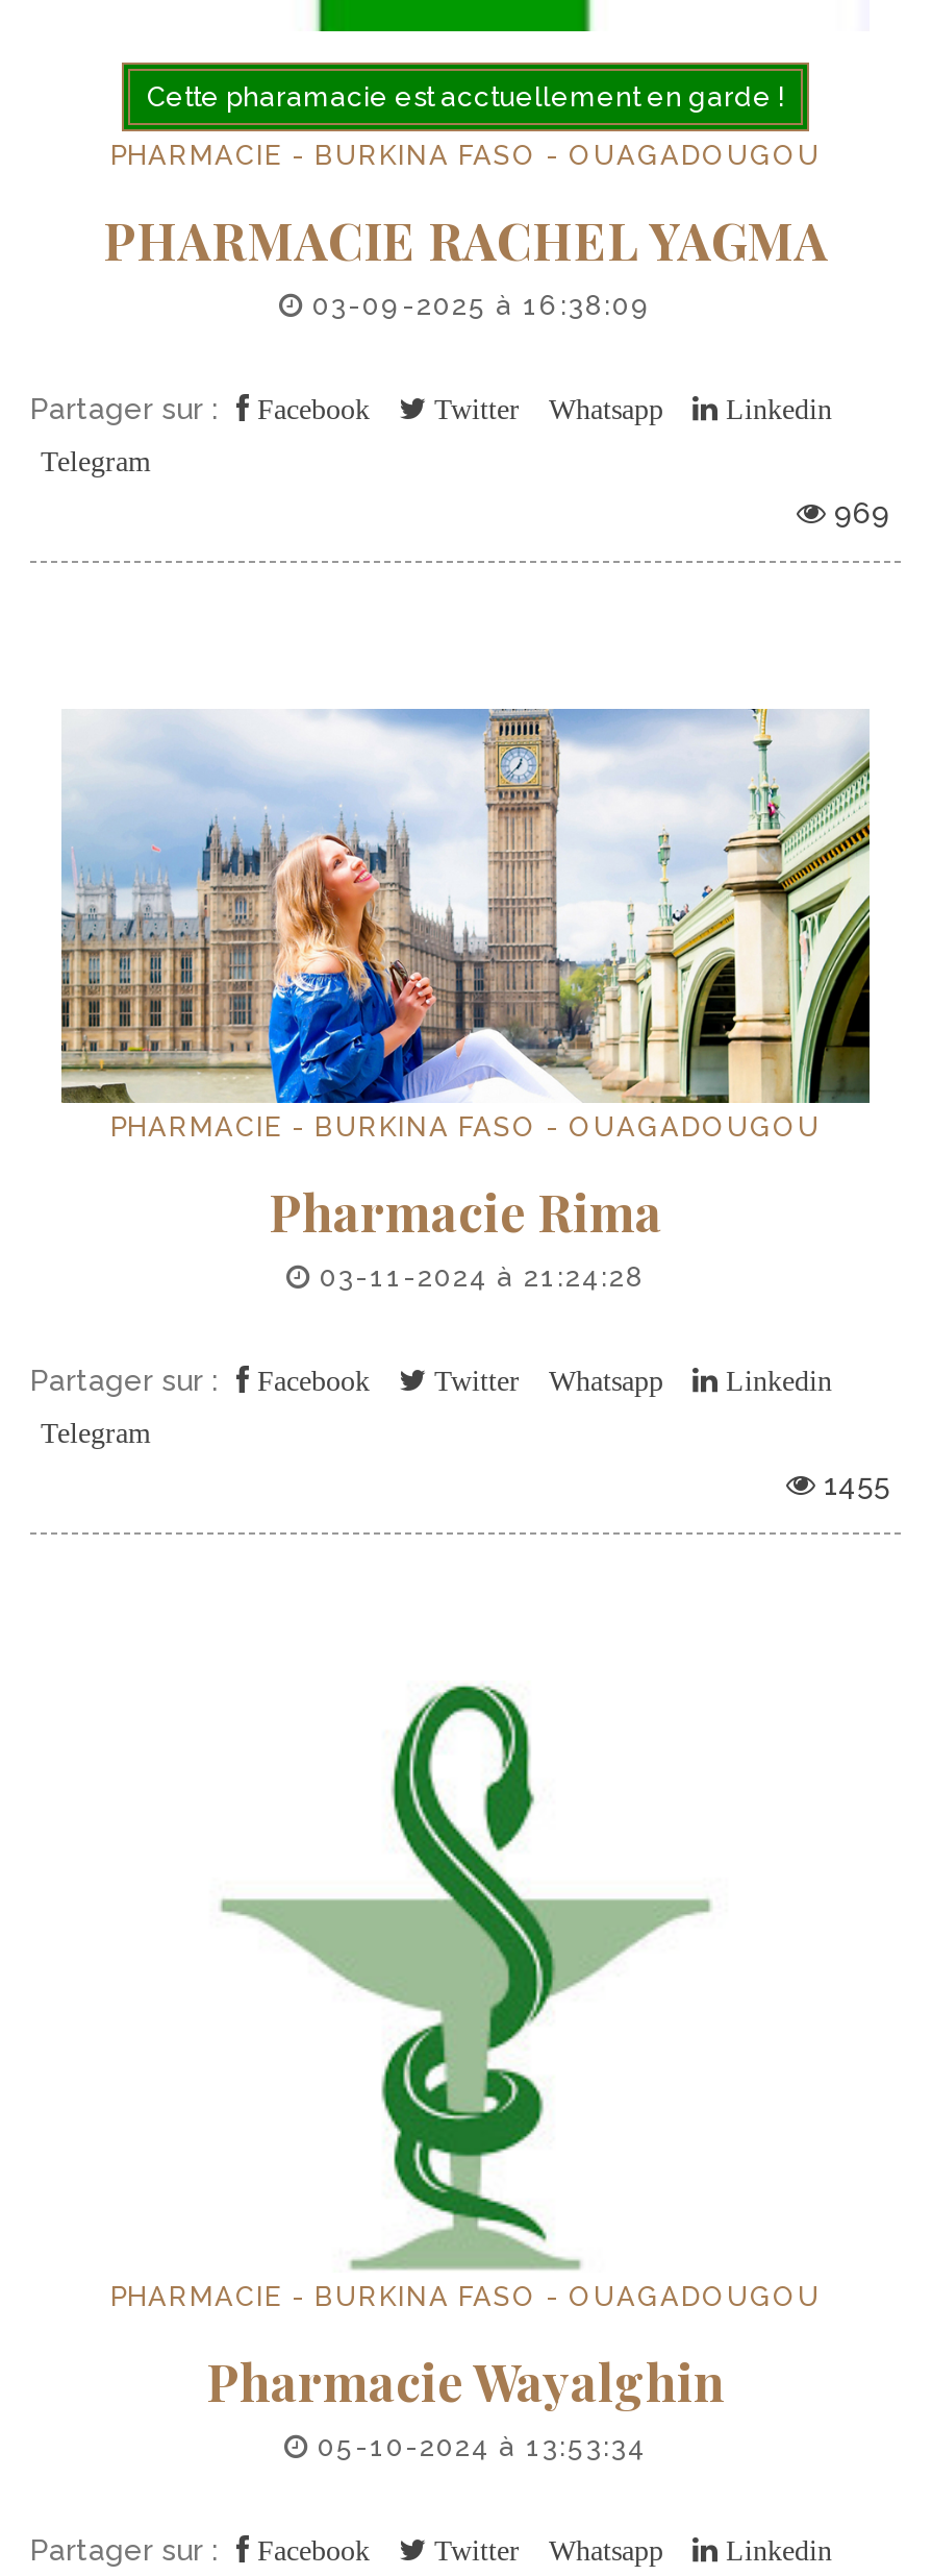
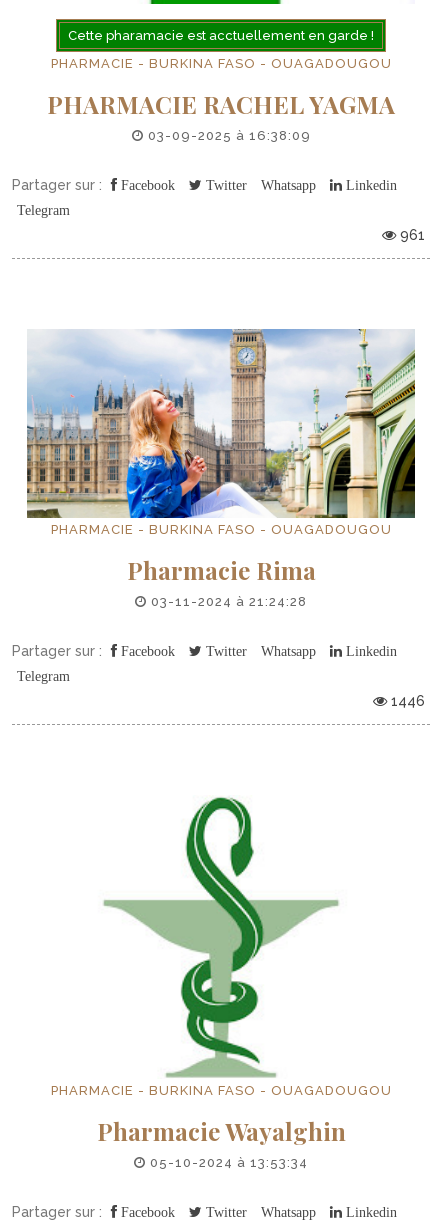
- 969
+ 961

- 1455
+ 1446
